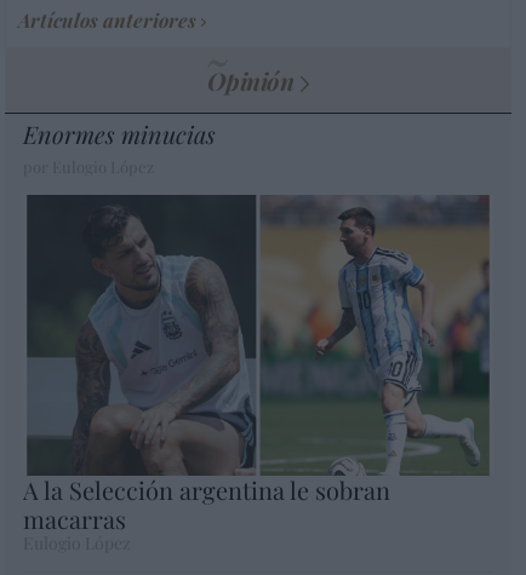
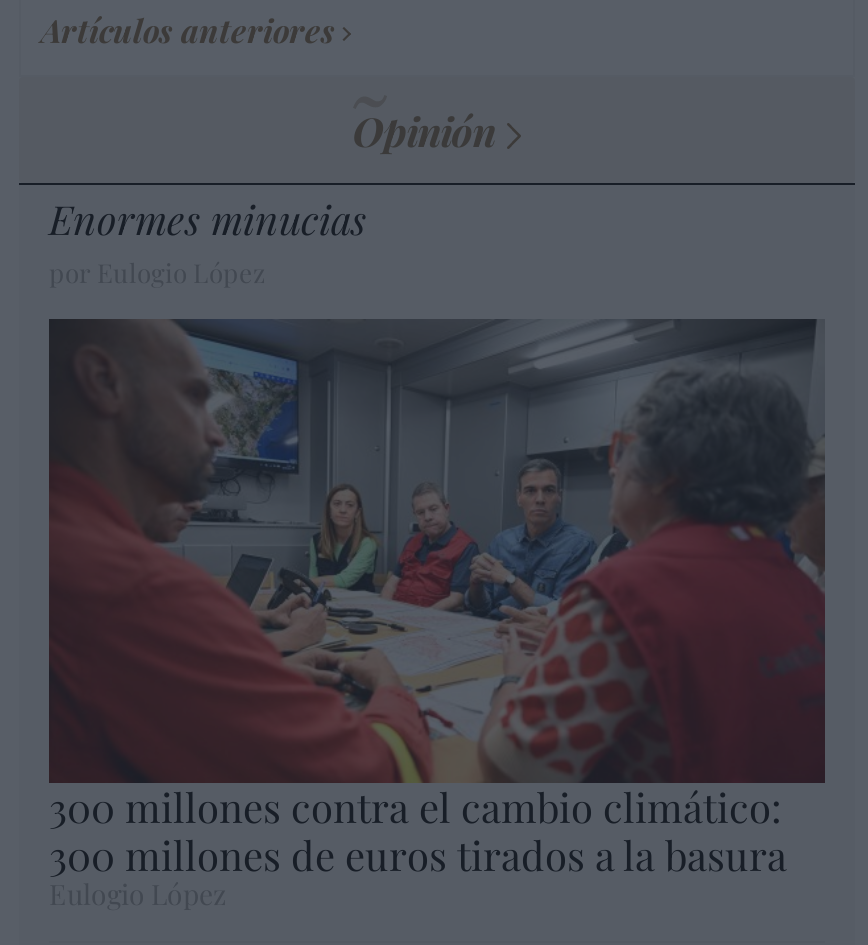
- [image]
- A la Selección argentina le sobran
- macarras
+ [image]
+ 300 millones contra el cambio climático:
+ 300 millones de euros tirados a la basura
